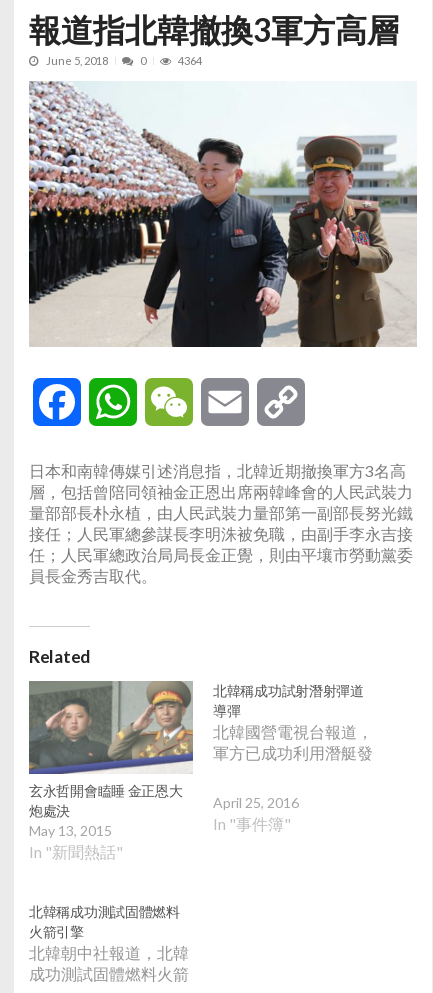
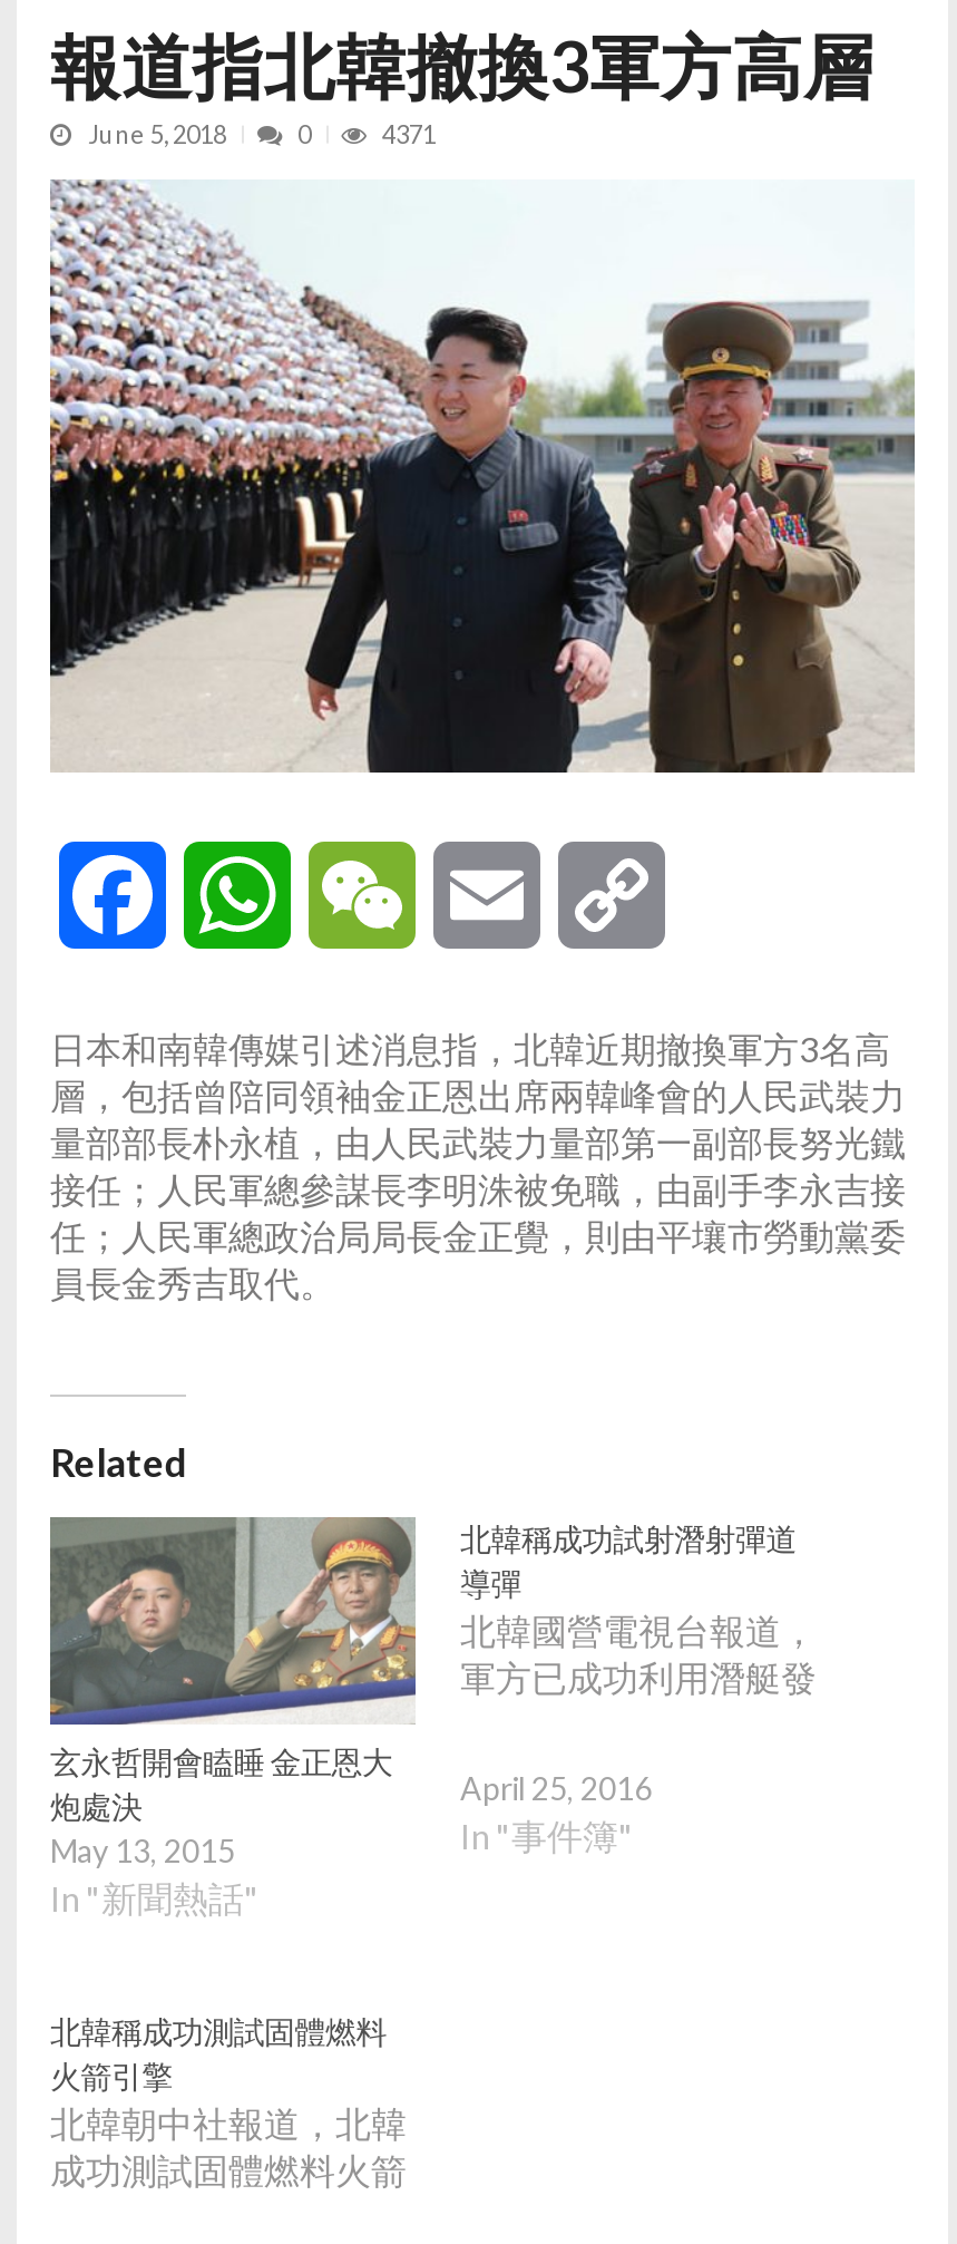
- 4364
+ 4371
